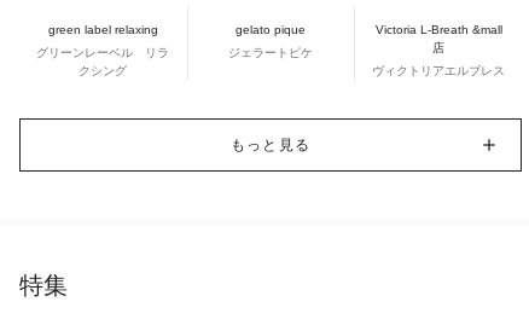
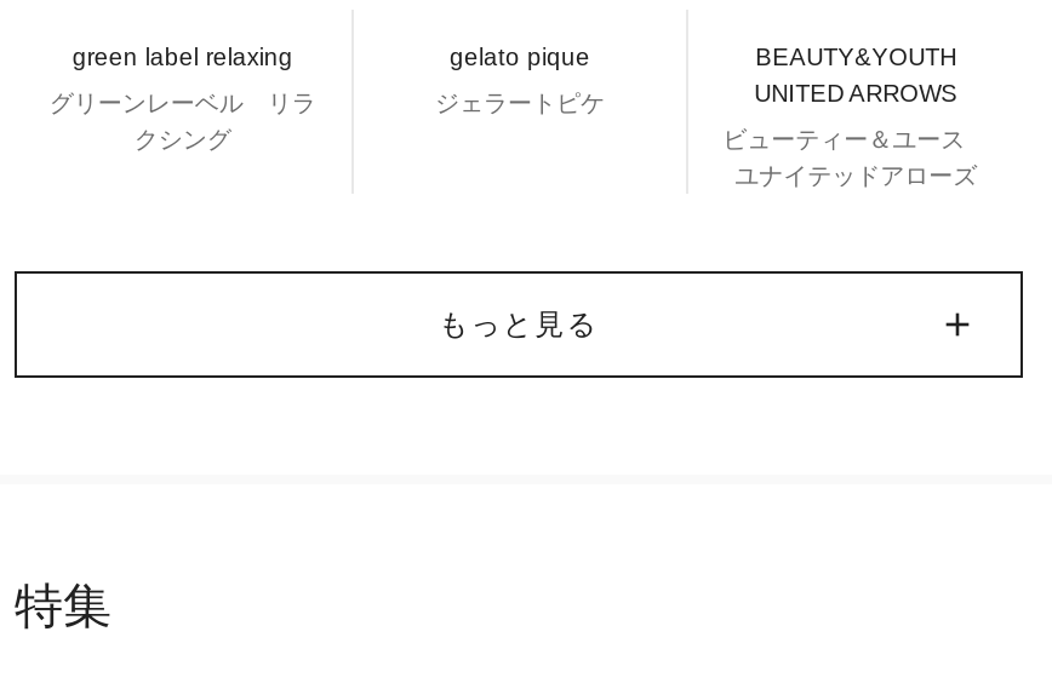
- Victoria L-Breath &mall
- 店
+ BEAUTY&YOUTH
+ UNITED ARROWS

- ヴィクトリアエルブレス
+ ビューティー＆ユース
+ ユナイテッドアローズ
